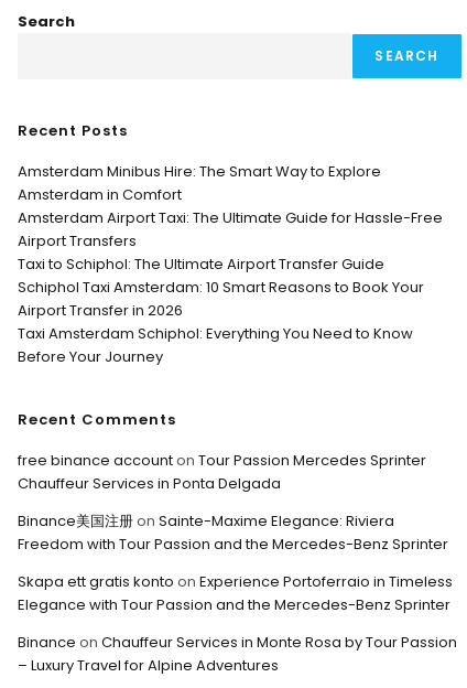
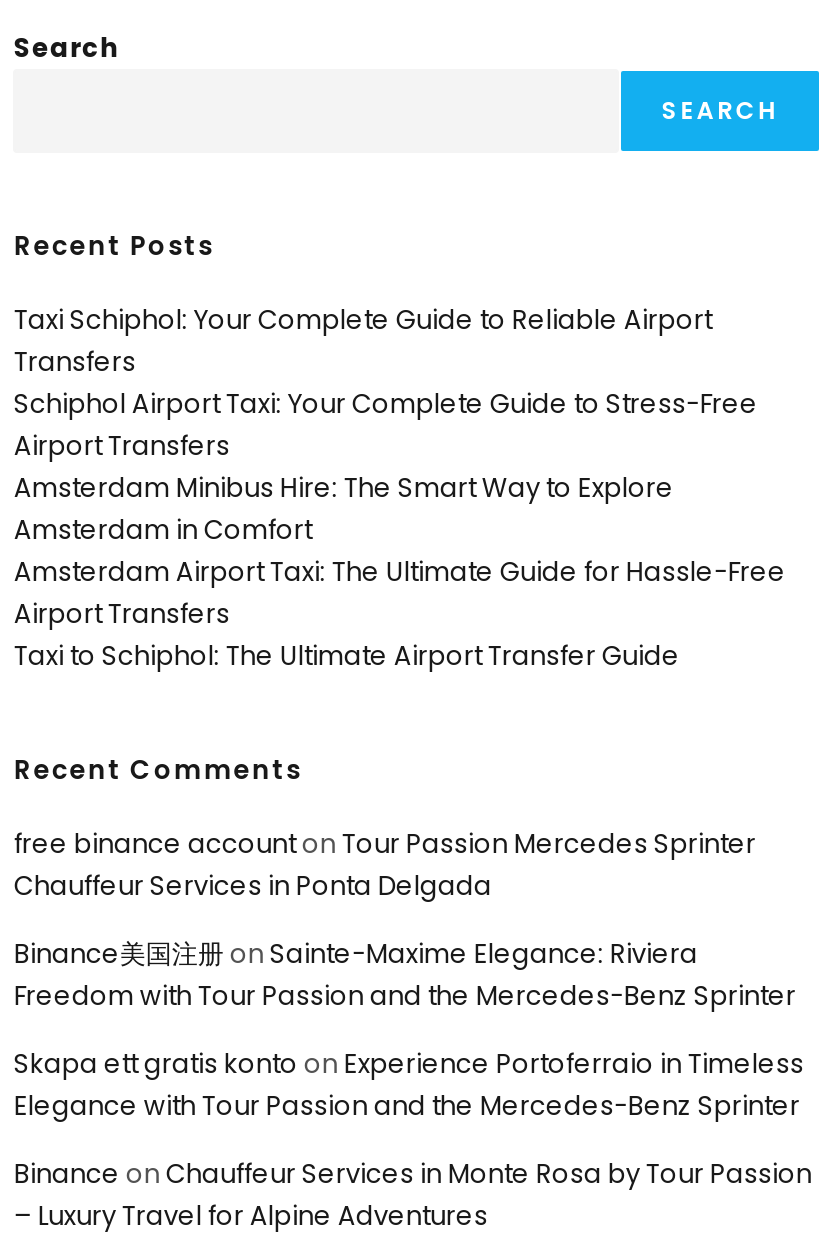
+ Taxi Schiphol: Your Complete Guide to Reliable Airport
+ Transfers
+ Schiphol Airport Taxi: Your Complete Guide to Stress-Free
+ Airport Transfers

moved down: Amsterdam Minibus Hire: The Smart Way to Explore | Amsterdam in Comfort | Amsterdam Airport Taxi: The Ultimate Guide for Hassle-Free | Airport Transfers | Taxi to Schiphol: The Ultimate Airport Transfer Guide

- Schiphol Taxi Amsterdam: 10 Smart Reasons to Book Your
- Airport Transfer in 2026
- Taxi Amsterdam Schiphol: Everything You Need to Know
- Before Your Journey
